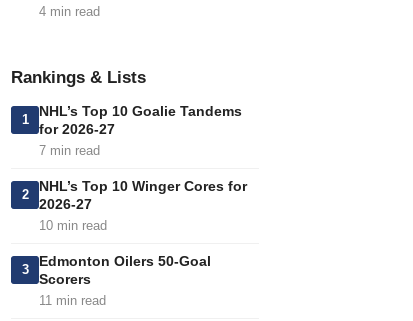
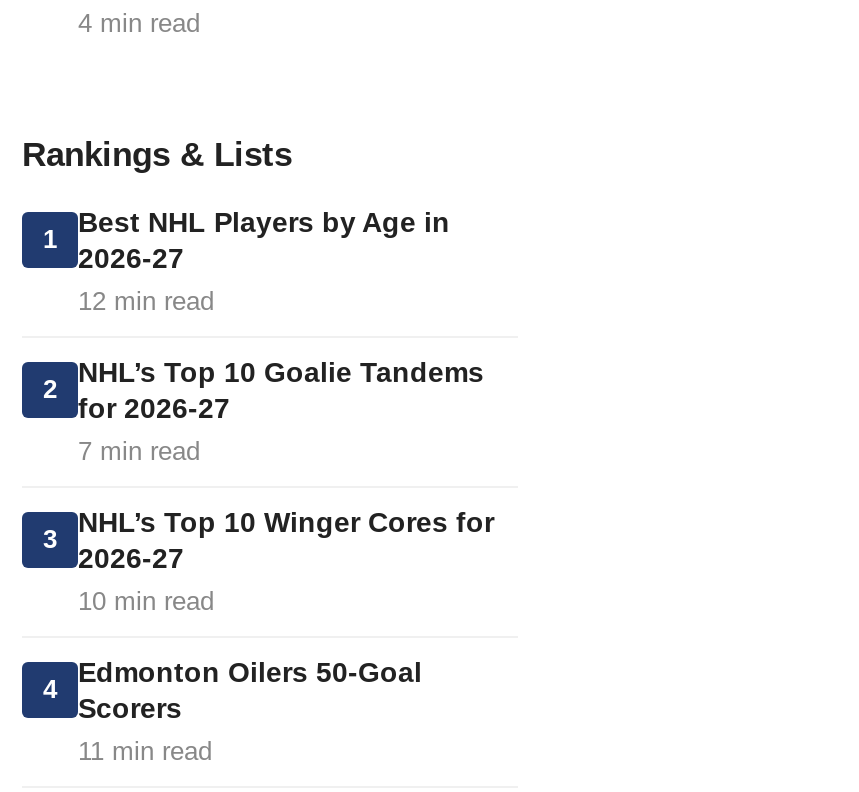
+ Best NHL Players by Age in
+ 2026-27
+ 12 min read
+ 2

- 2
+ 3

- 3
+ 4
